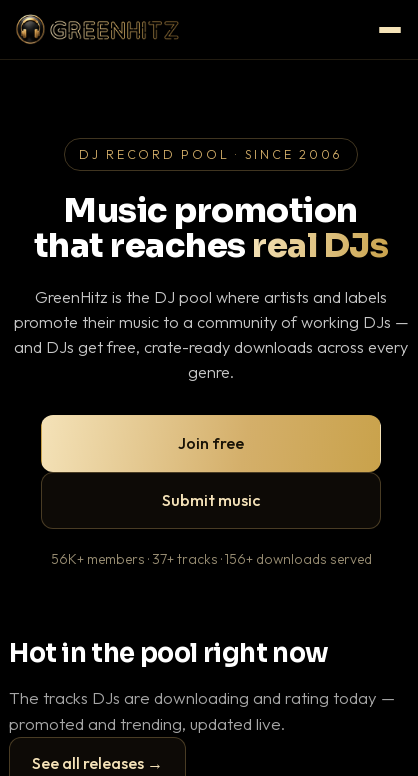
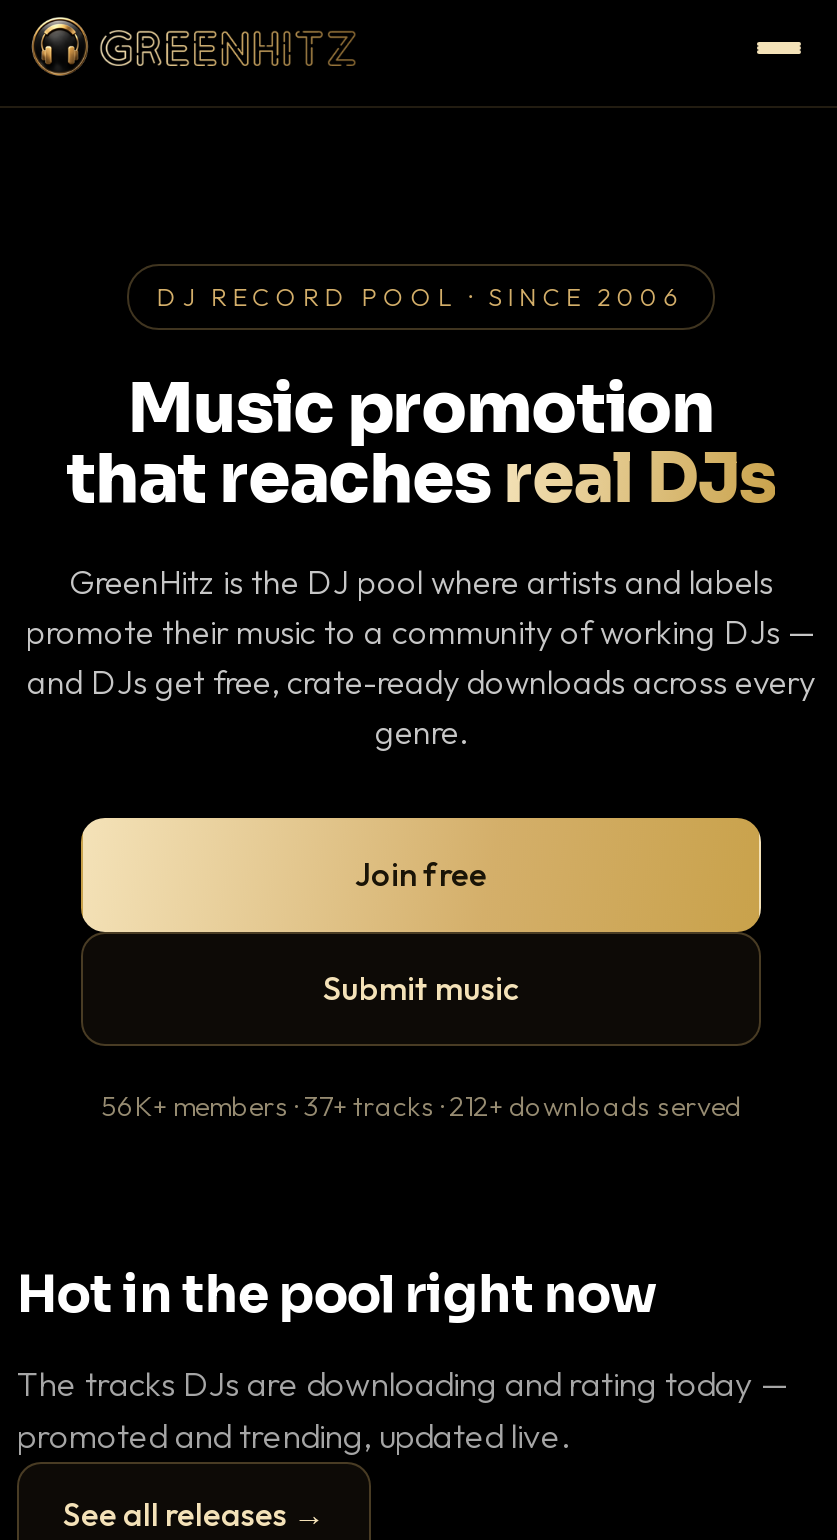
- 56K+ members · 37+ tracks · 156+ downloads served
+ 56K+ members · 37+ tracks · 212+ downloads served
